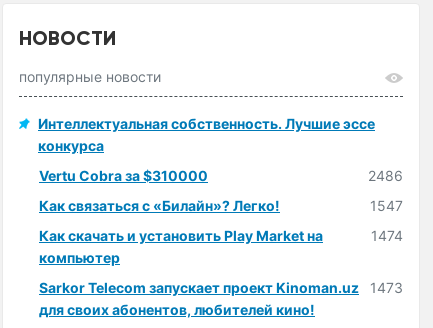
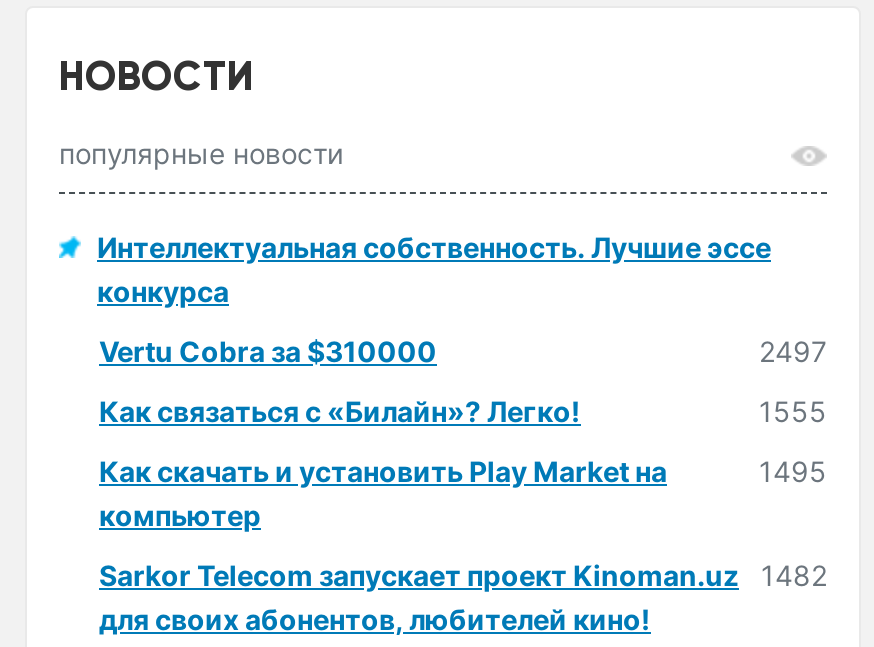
- 2486
+ 2497

- 1547
+ 1555

- 1474
+ 1495

- Sarkor Telecom запускает проект Kinoman.uz 1473
+ Sarkor Telecom запускает проект Kinoman.uz 1482
